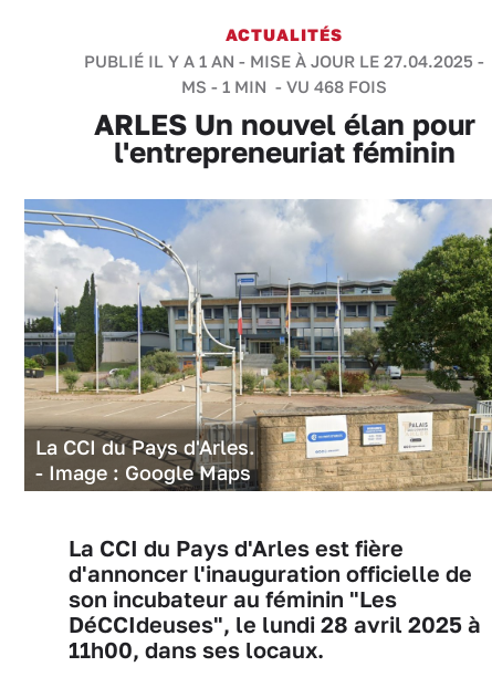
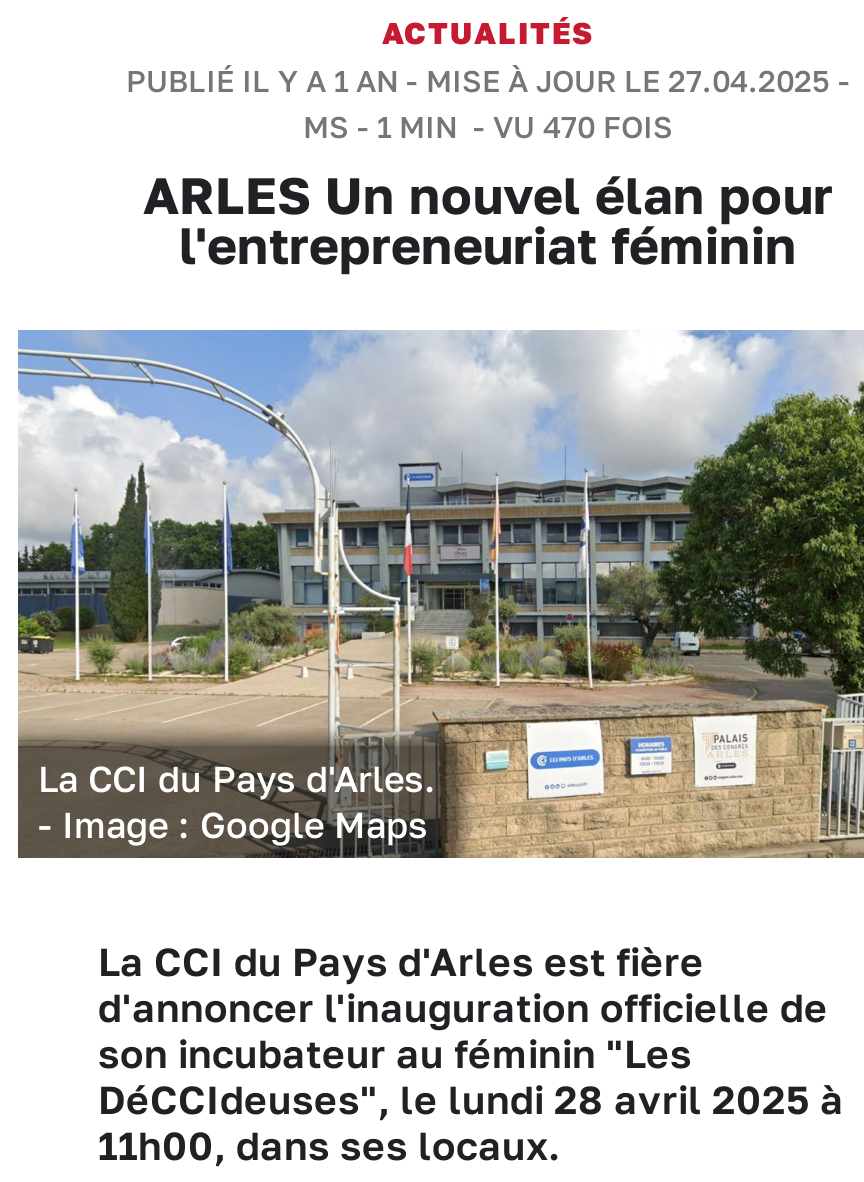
- MS - 1 MIN - VU 468 FOIS
+ MS - 1 MIN - VU 470 FOIS
